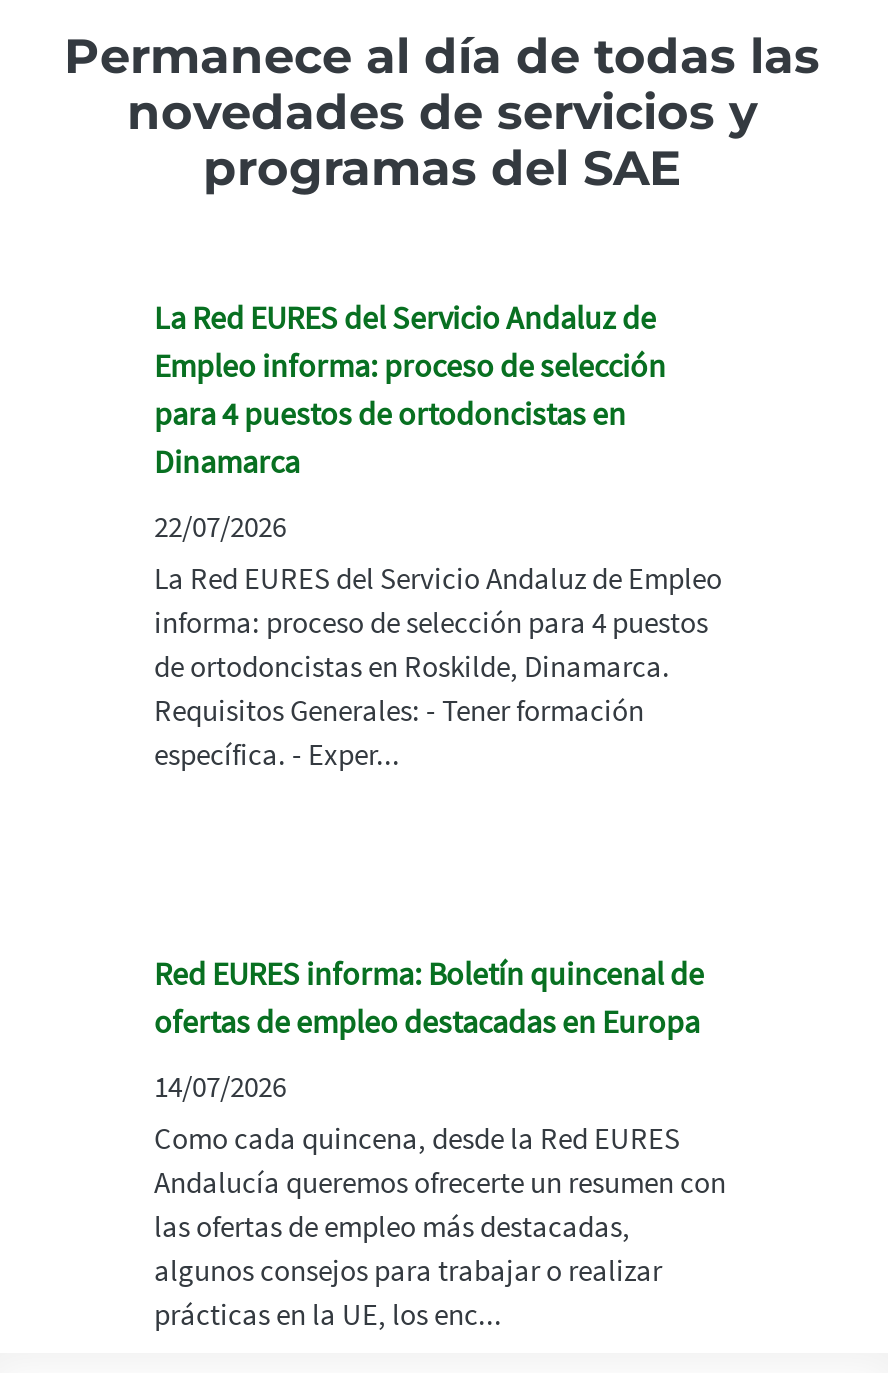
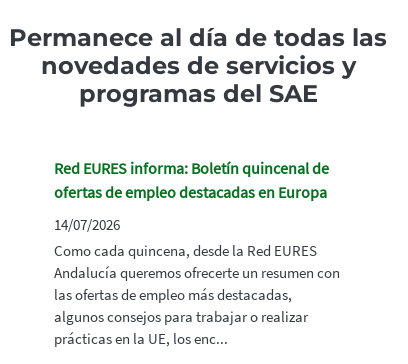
- La Red EURES del Servicio Andaluz de
- Empleo informa: proceso de selección
- para 4 puestos de ortodoncistas en
- Dinamarca
- 22/07/2026
- La Red EURES del Servicio Andaluz de Empleo
- informa: proceso de selección para 4 puestos
- de ortodoncistas en Roskilde, Dinamarca.
- Requisitos Generales: - Tener formación
- específica. - Exper...
